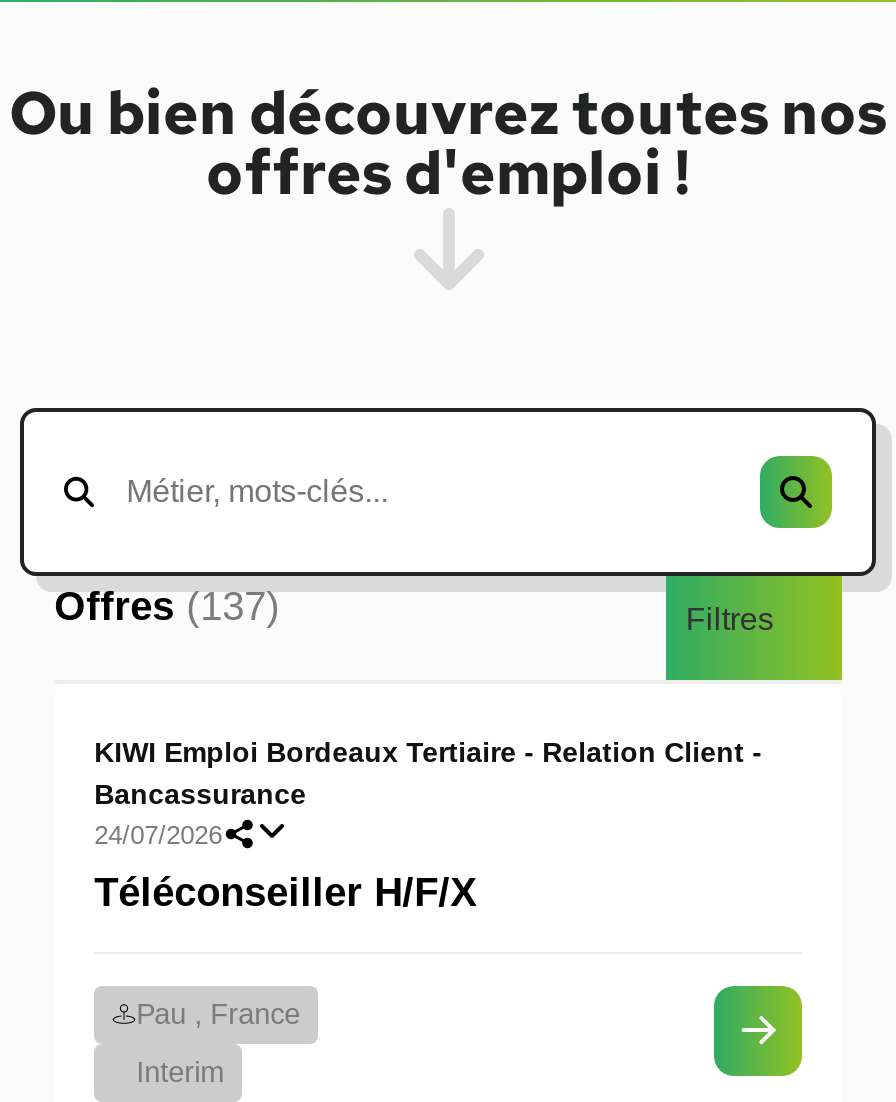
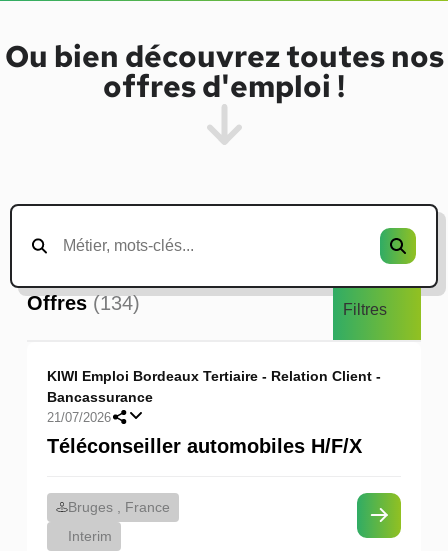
- Offres (137)
+ Offres (134)

- 24/07/2026
+ 21/07/2026

- Téléconseiller H/F/X
+ Téléconseiller automobiles H/F/X

- Pau , France
+ Bruges , France
